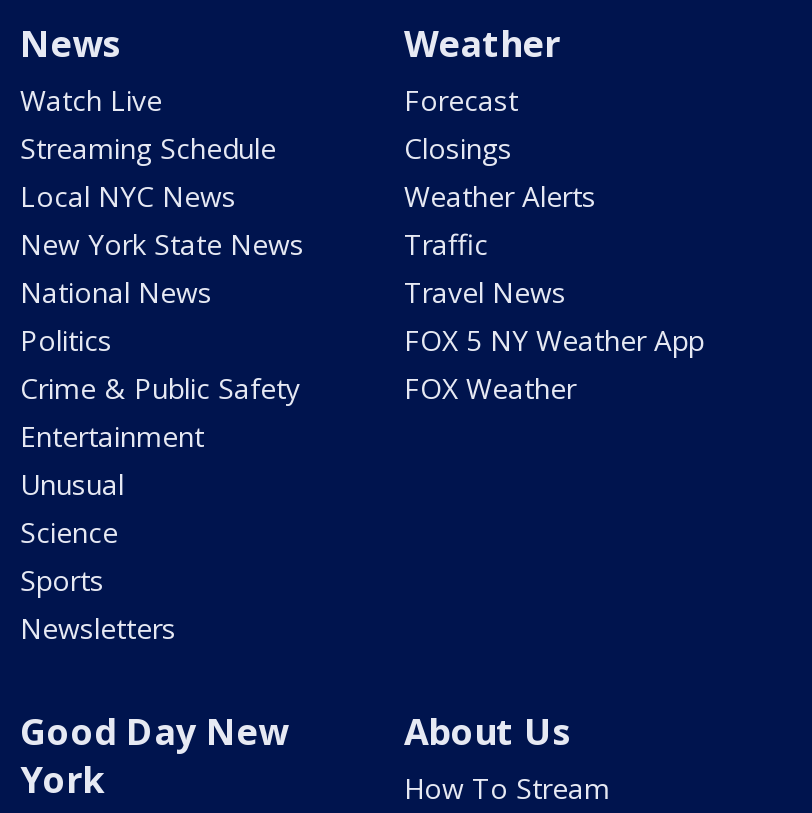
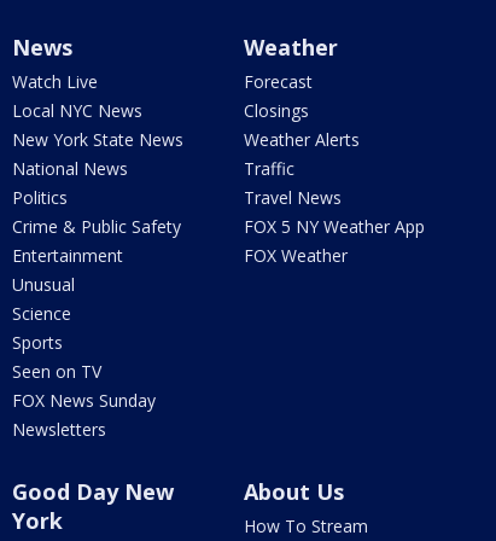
- Streaming Schedule

moved up: Local NYC News | New York State News | National News | ... | Science | Sports

+ Seen on TV
+ FOX News Sunday
